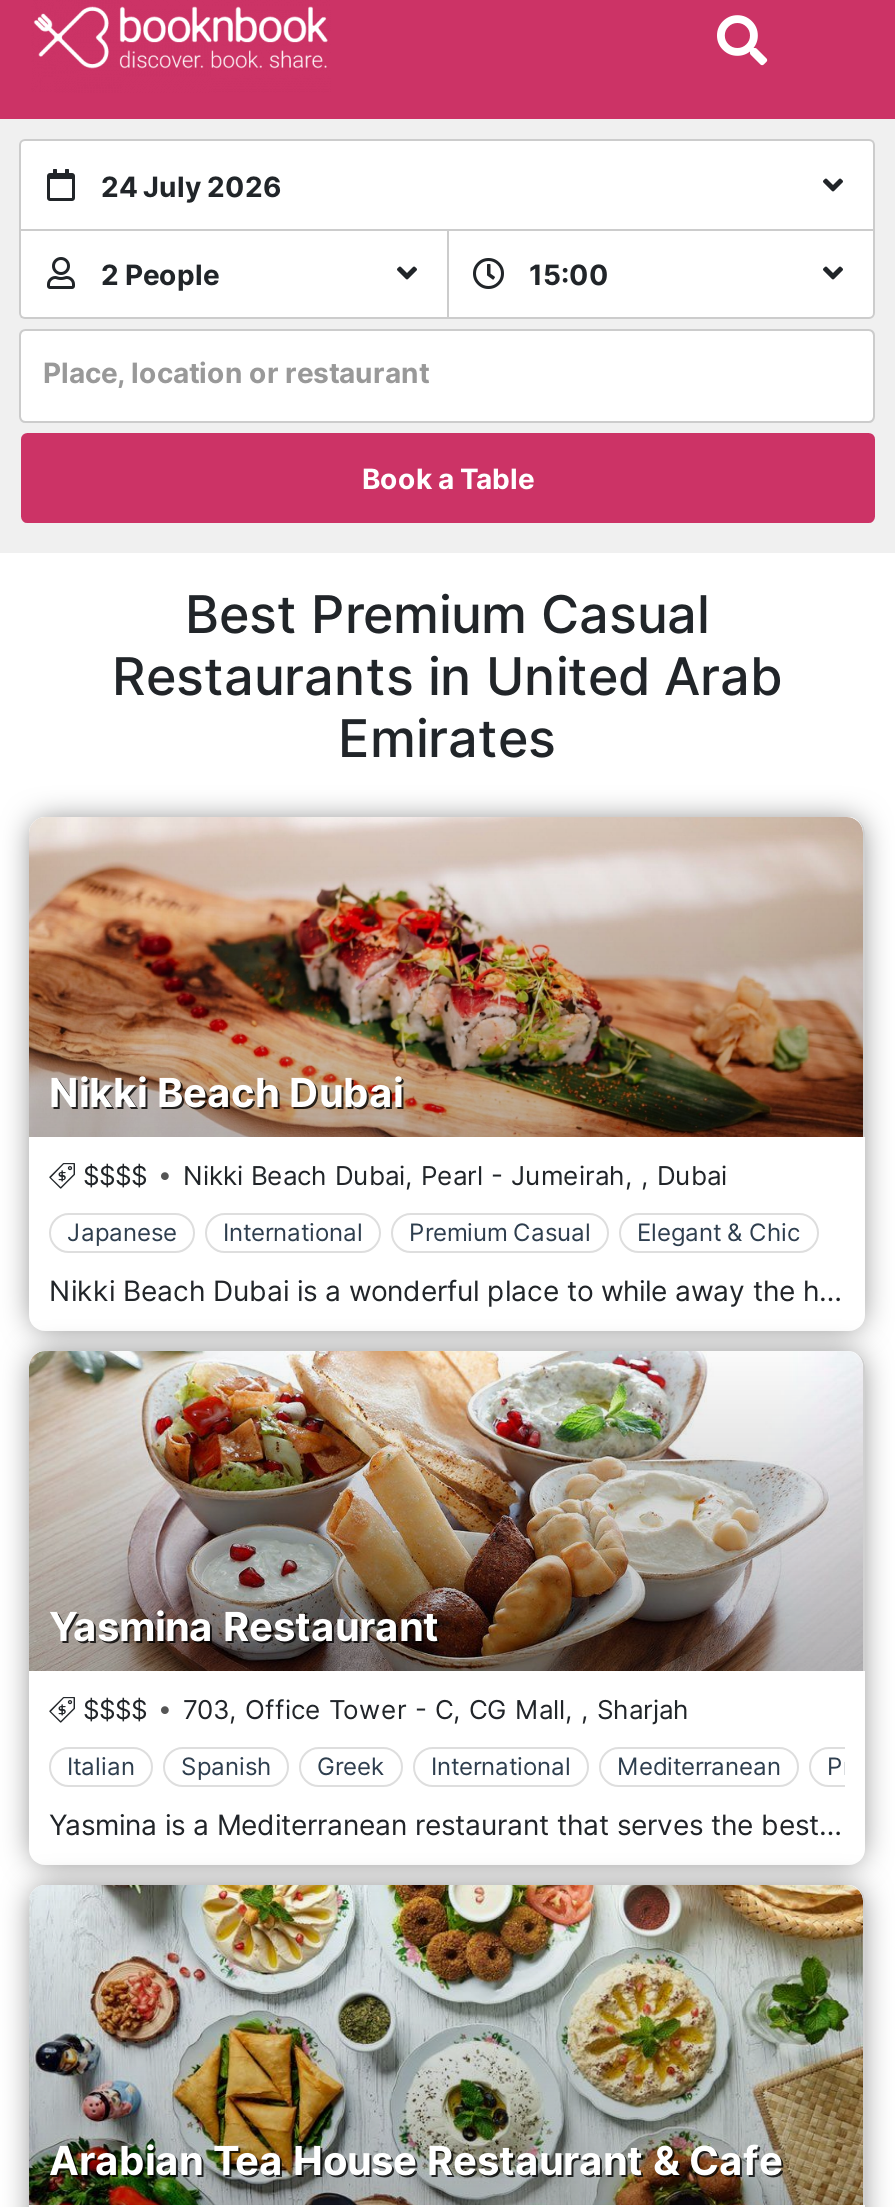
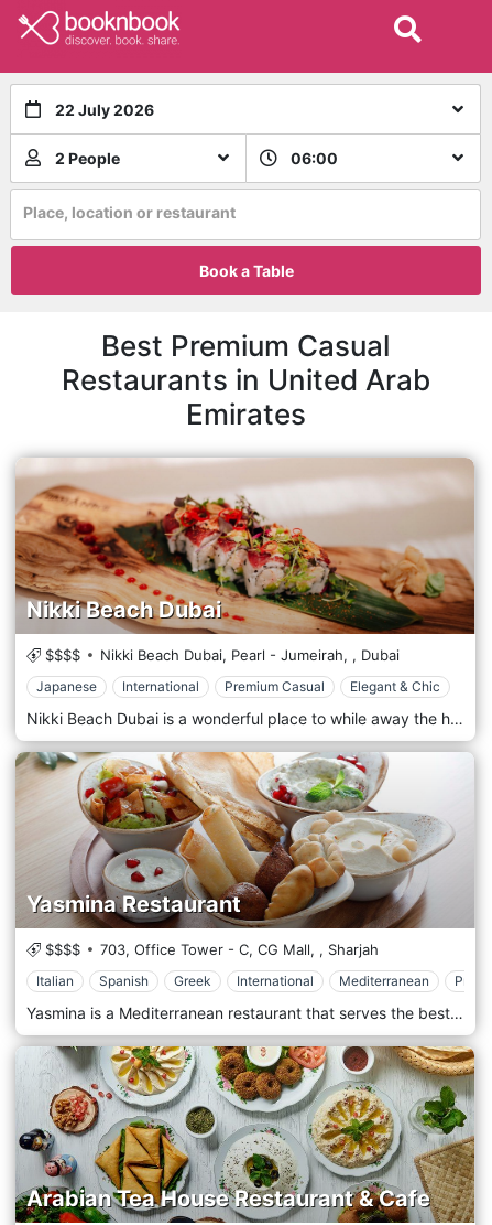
- 24 July 2026
+ 22 July 2026

- 15:00
+ 06:00
